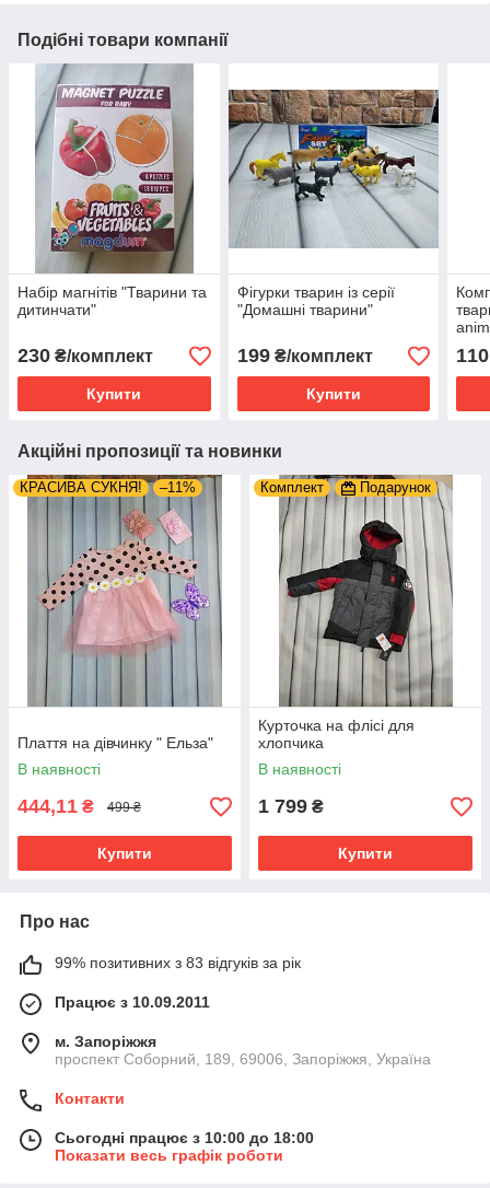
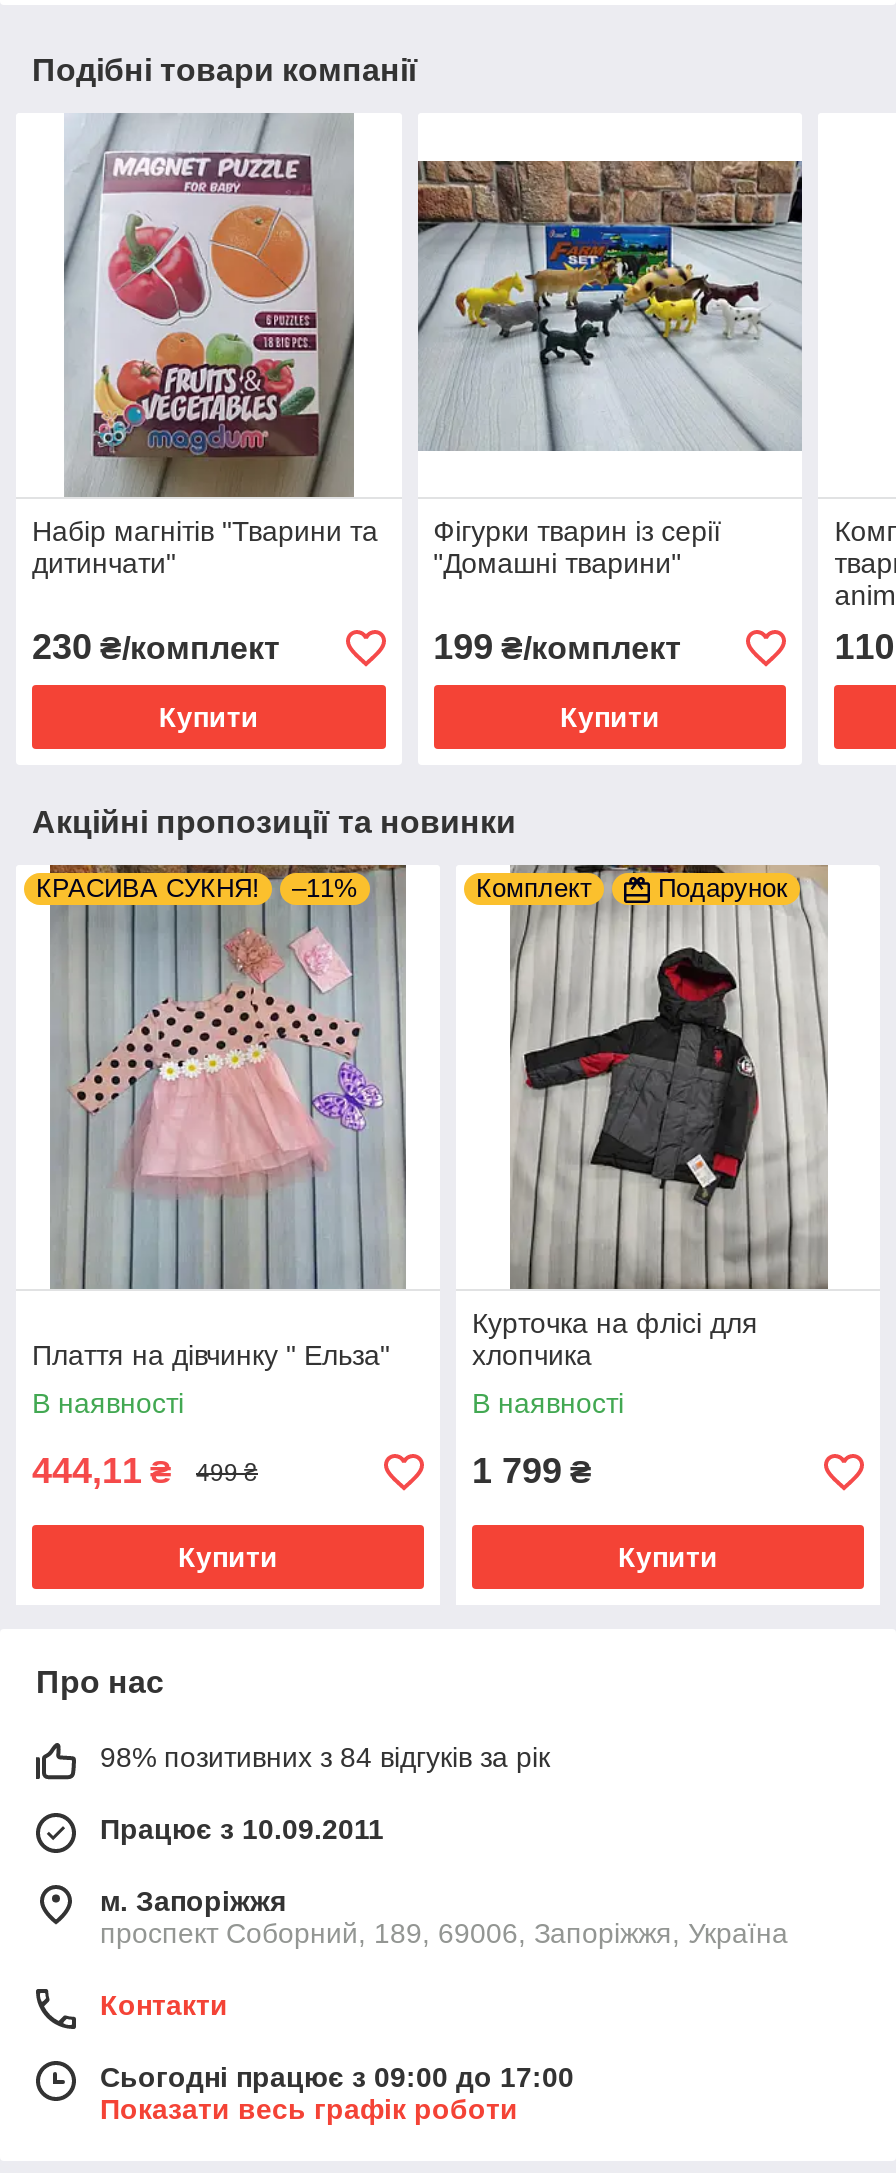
- 99% позитивних з 83 відгуків за рік
+ 98% позитивних з 84 відгуків за рік

- Сьогодні працює з 10:00 до 18:00
+ Сьогодні працює з 09:00 до 17:00
